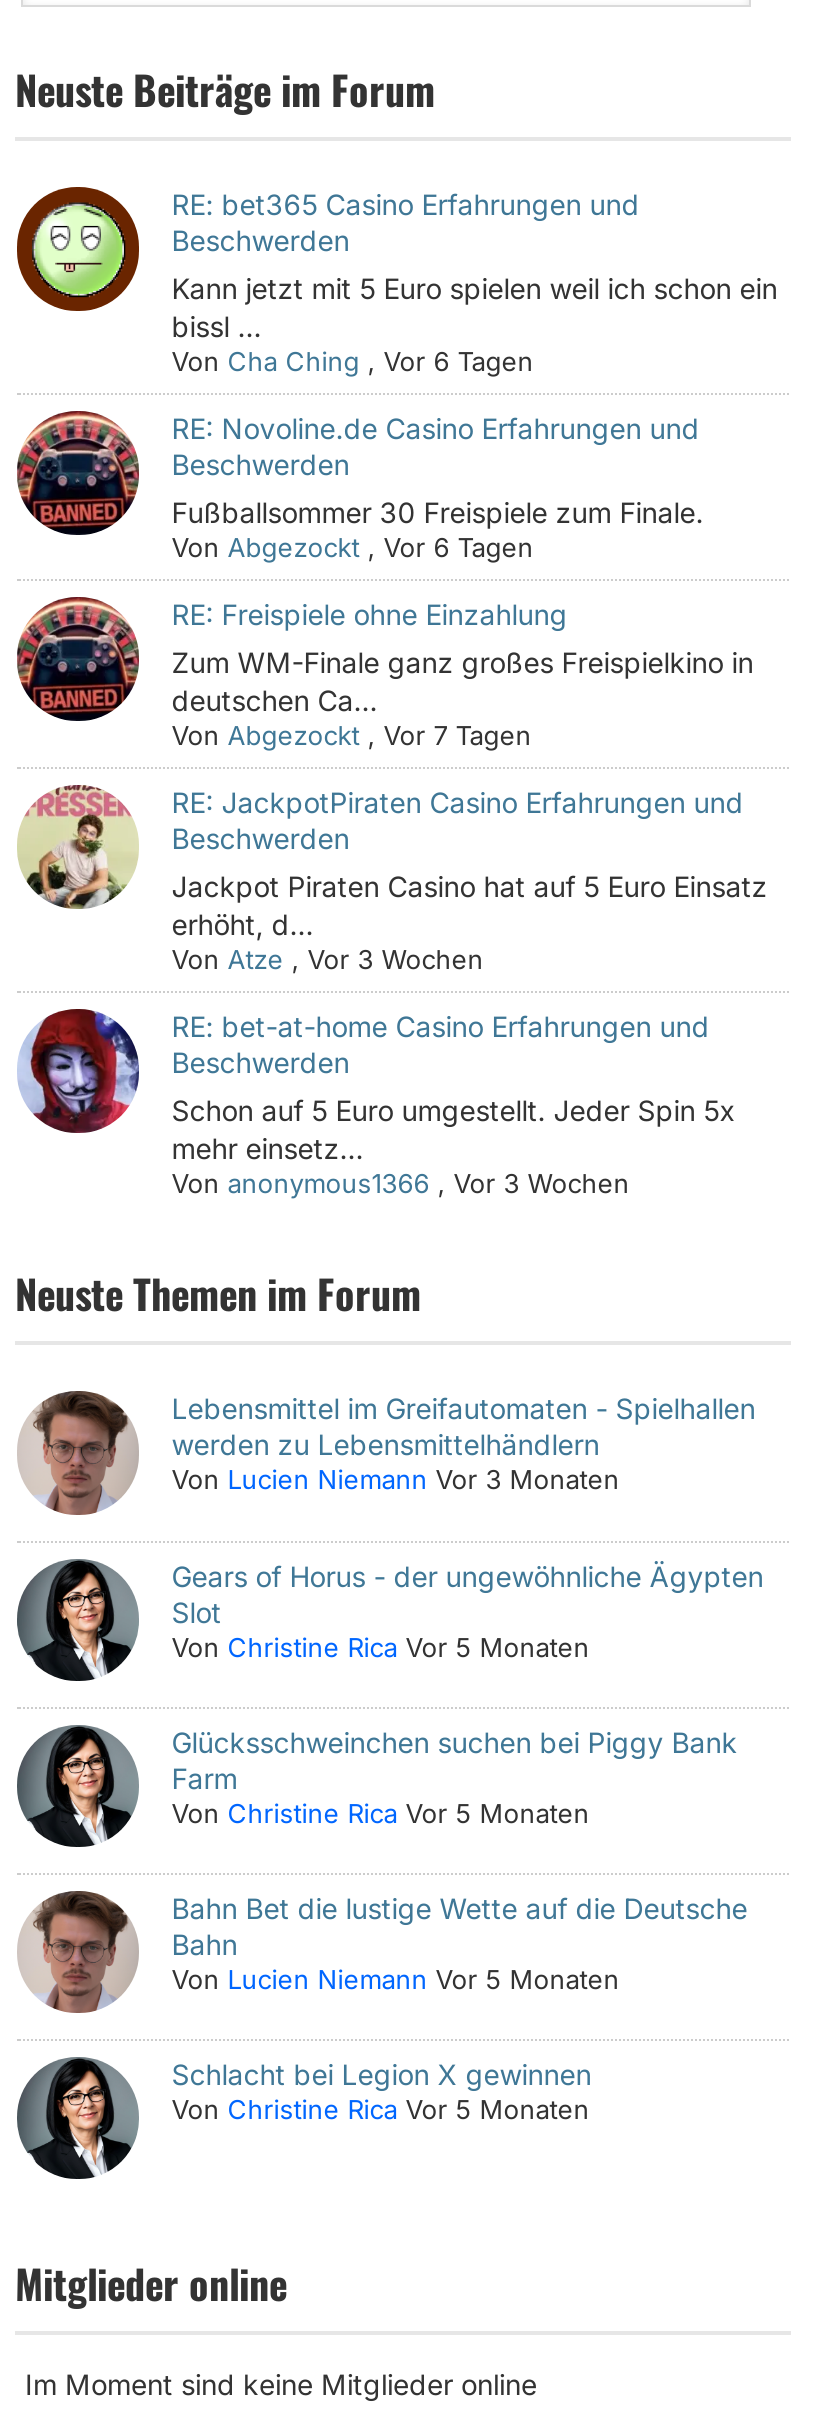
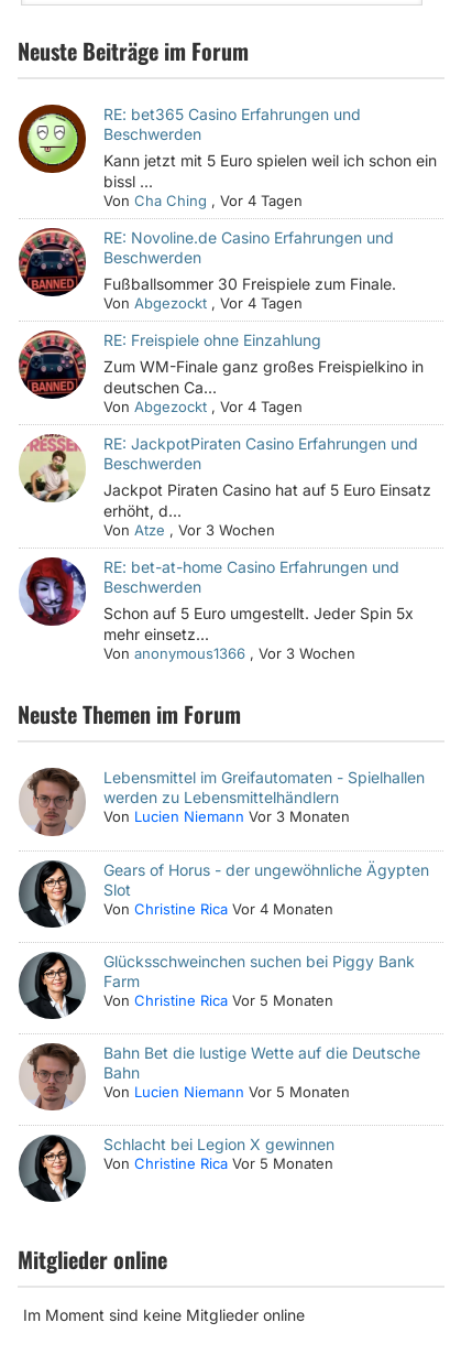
- Von Cha Ching, Vor 6 Tagen
+ Von Cha Ching, Vor 4 Tagen

- Von Abgezockt, Vor 6 Tagen
+ Von Abgezockt, Vor 4 Tagen

- Von Abgezockt, Vor 7 Tagen
+ Von Abgezockt, Vor 4 Tagen

- Von Christine Rica Vor 5 Monaten
+ Von Christine Rica Vor 4 Monaten
